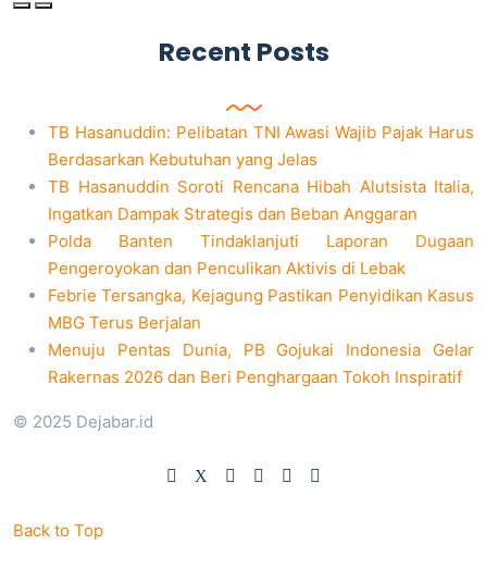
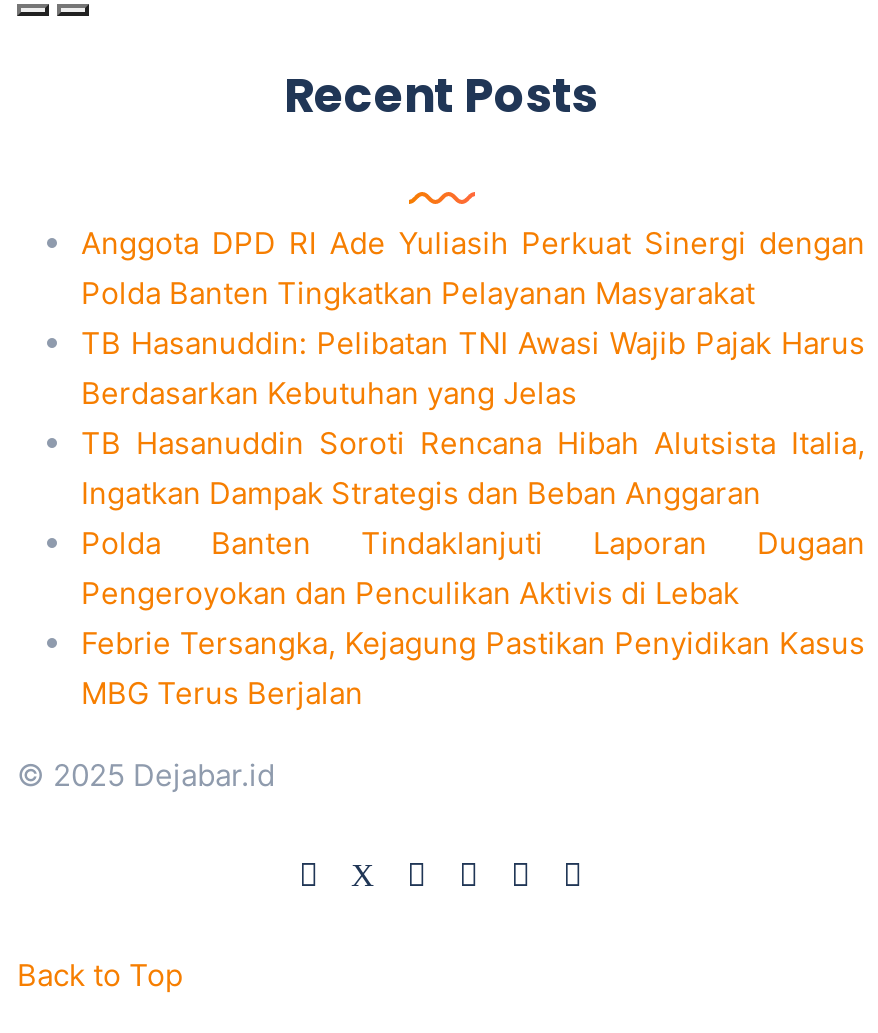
+ Anggota DPD RI Ade Yuliasih Perkuat Sinergi dengan
+ Polda Banten Tingkatkan Pelayanan Masyarakat

moved down: TB Hasanuddin: Pelibatan TNI Awasi Wajib Pajak Harus | Berdasarkan Kebutuhan yang Jelas | TB Hasanuddin Soroti Rencana Hibah Alutsista Italia, | Ingatkan Dampak Strategis dan Beban Anggaran | Polda Banten Tindaklanjuti Laporan Dugaan | Pengeroyokan dan Penculikan Aktivis di Lebak | Febrie Tersangka, Kejagung Pastikan Penyidikan Kasus | MBG Terus Berjalan

- Menuju Pentas Dunia, PB Gojukai Indonesia Gelar
- Rakernas 2026 dan Beri Penghargaan Tokoh Inspiratif
